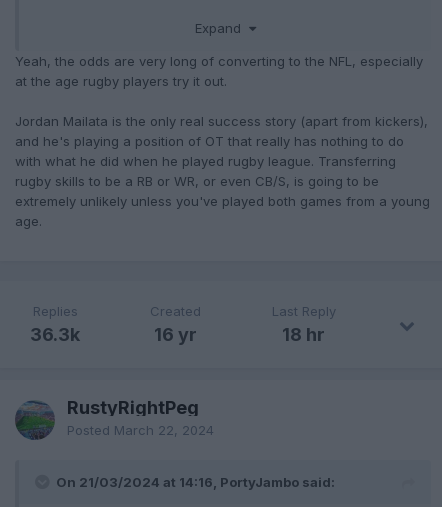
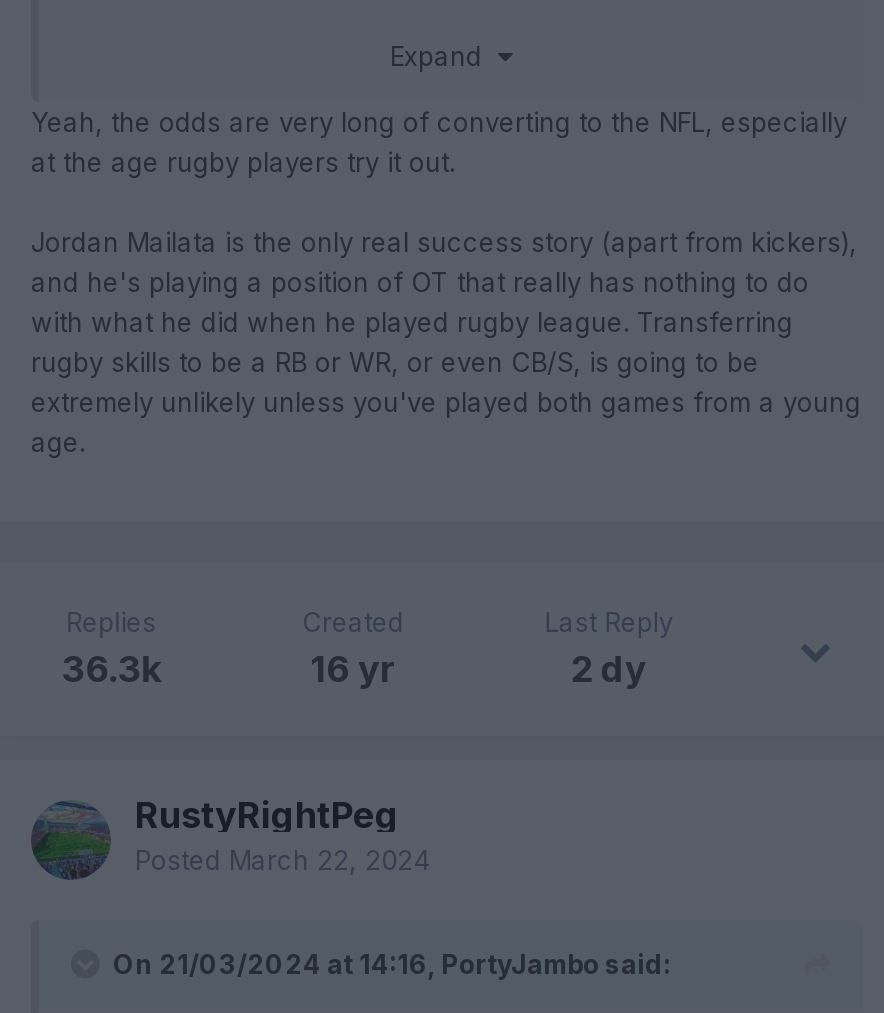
- 18 hr
+ 2 dy
